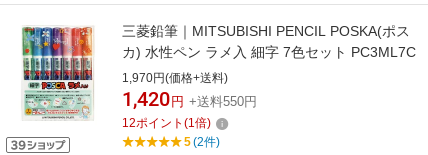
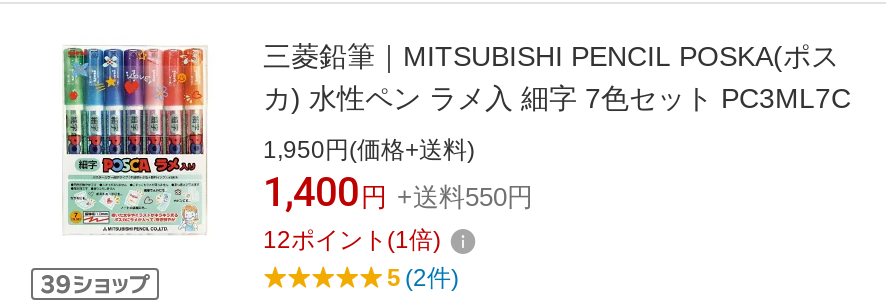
- 1,970円(価格+送料)
+ 1,950円(価格+送料)

- 1,420円 +送料550円
+ 1,400円 +送料550円
